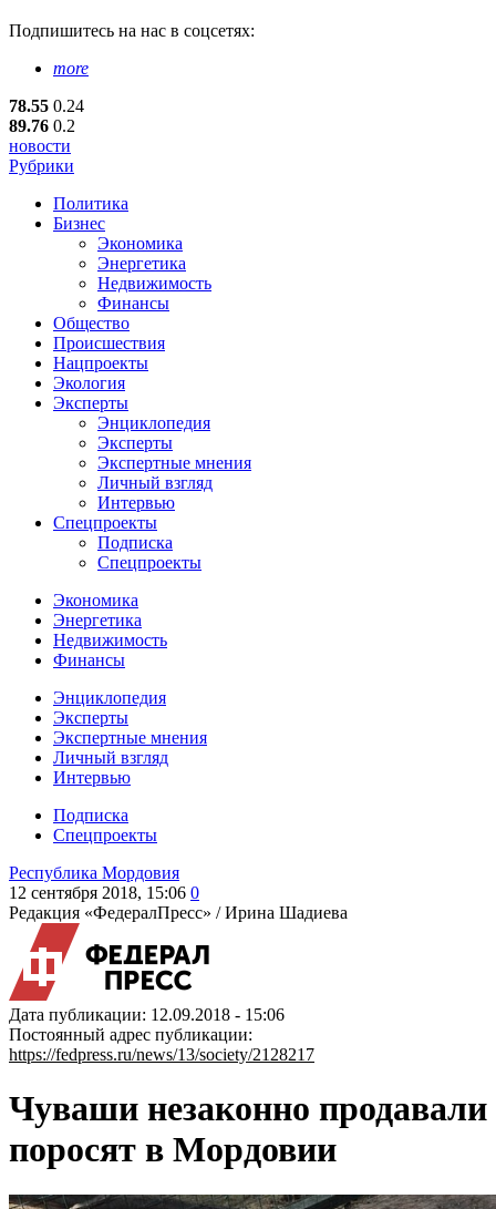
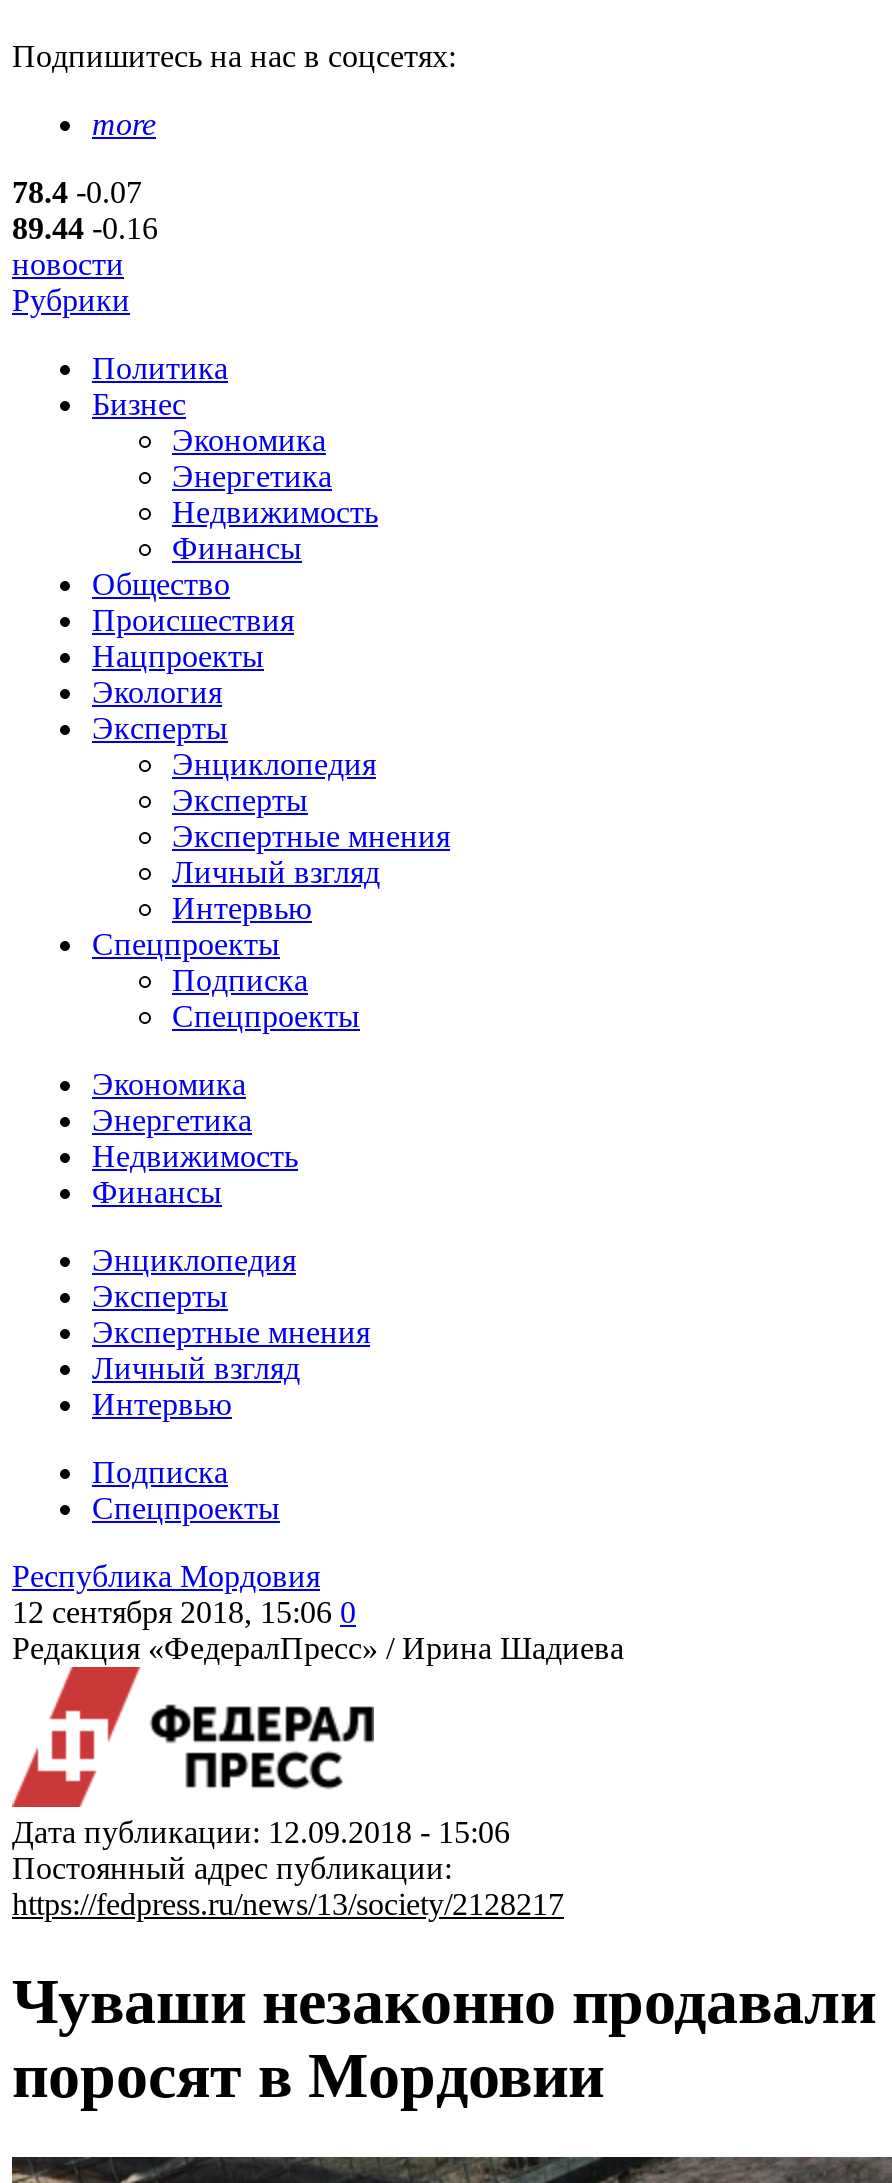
- 78.55 0.24
+ 78.4 -0.07

- 89.76 0.2
+ 89.44 -0.16
